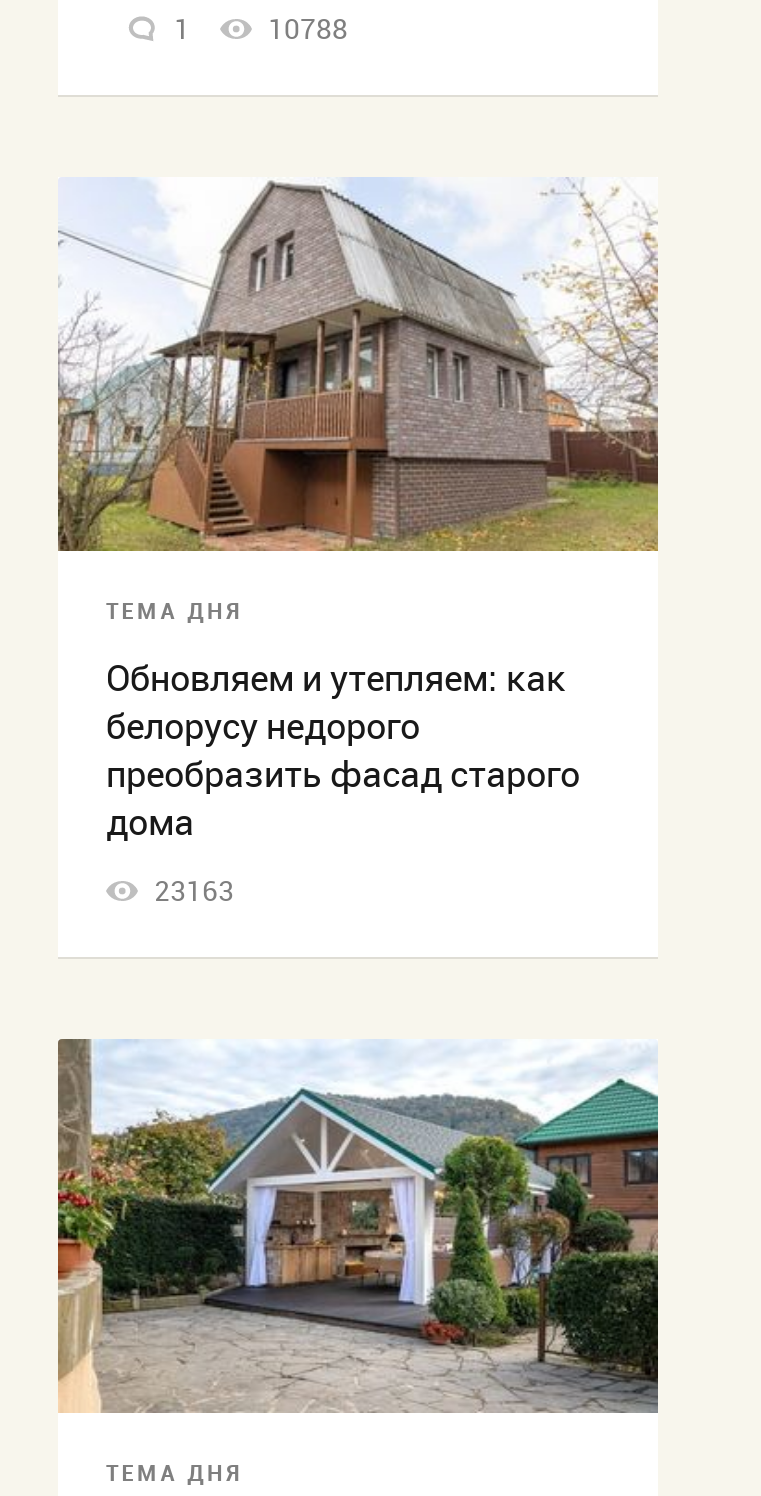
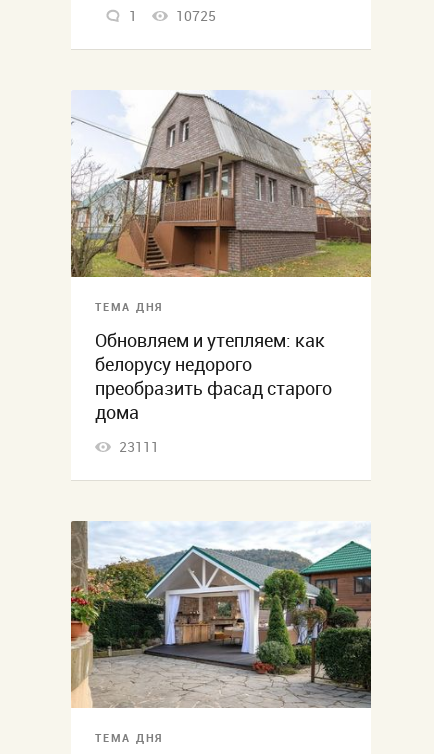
- 10788
+ 10725

- 23163
+ 23111
